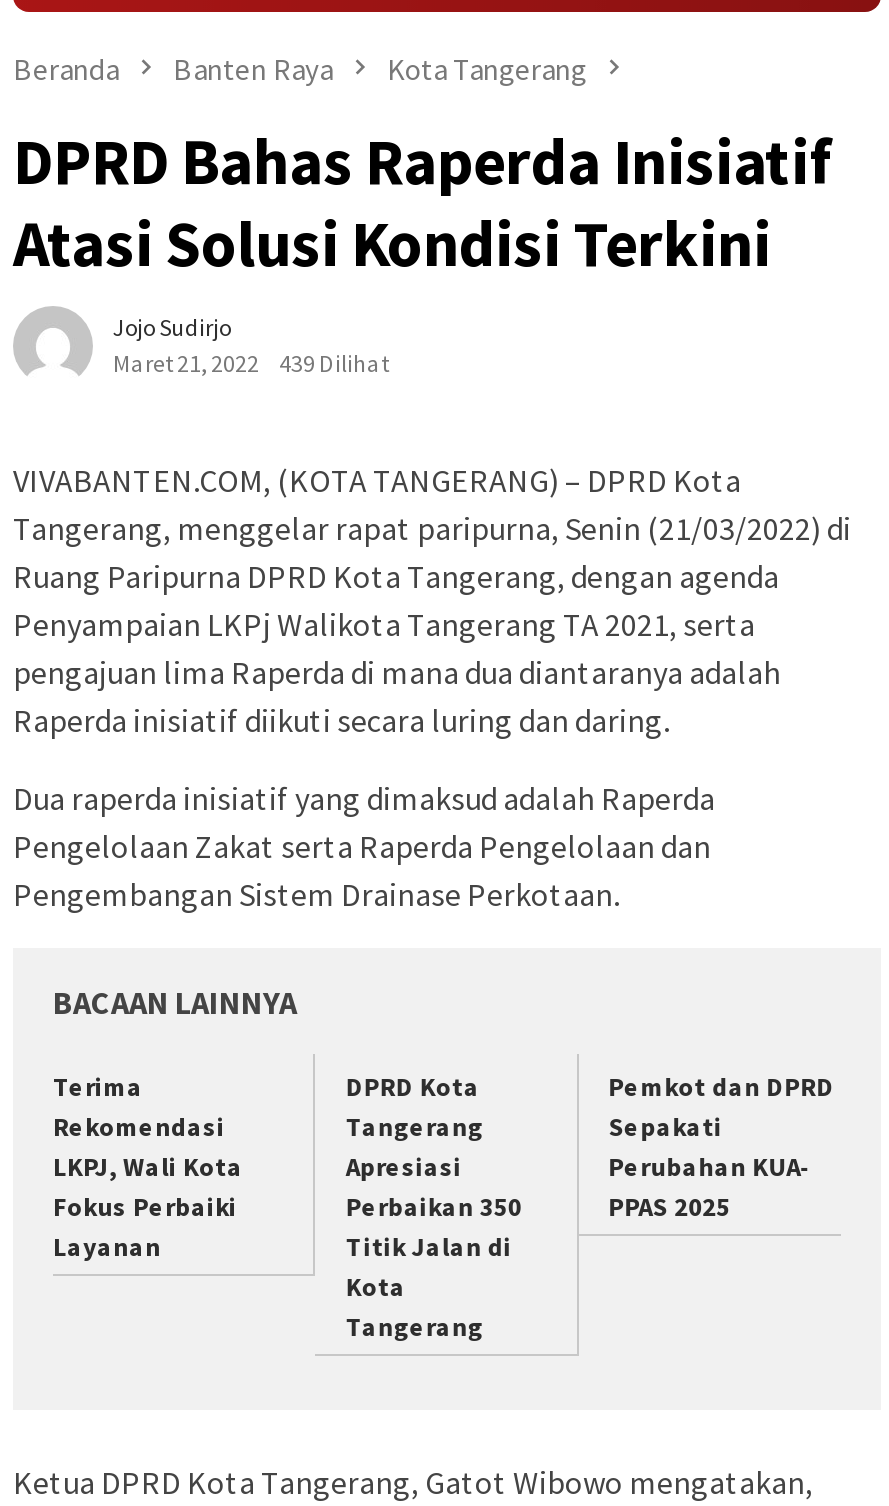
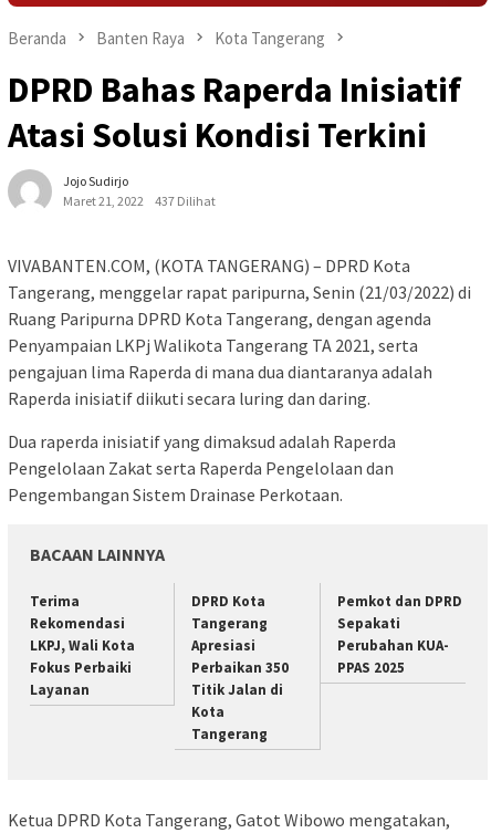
- Maret 21, 2022 439 Dilihat
+ Maret 21, 2022 437 Dilihat
